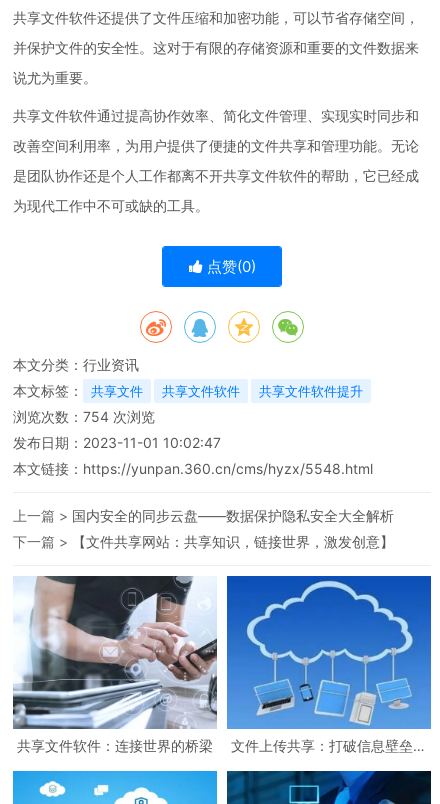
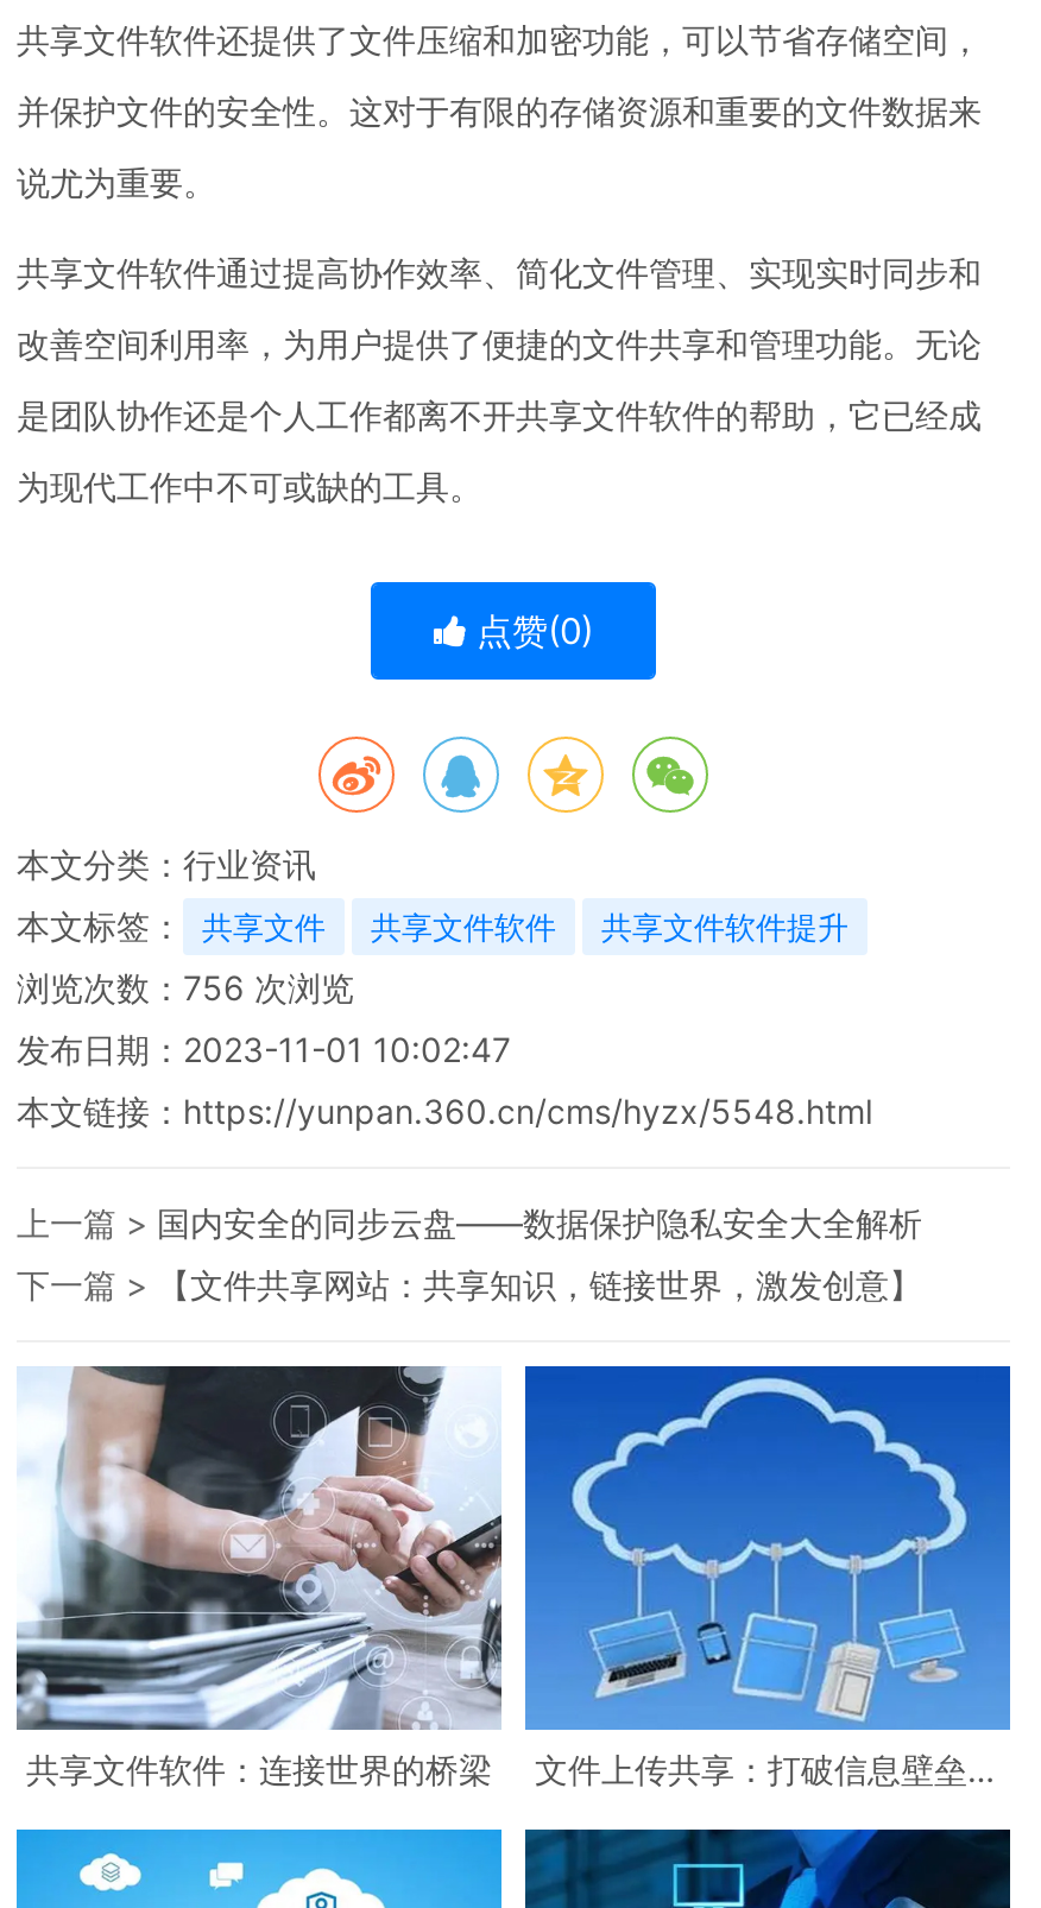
- 浏览次数：754次浏览
+ 浏览次数：756次浏览
